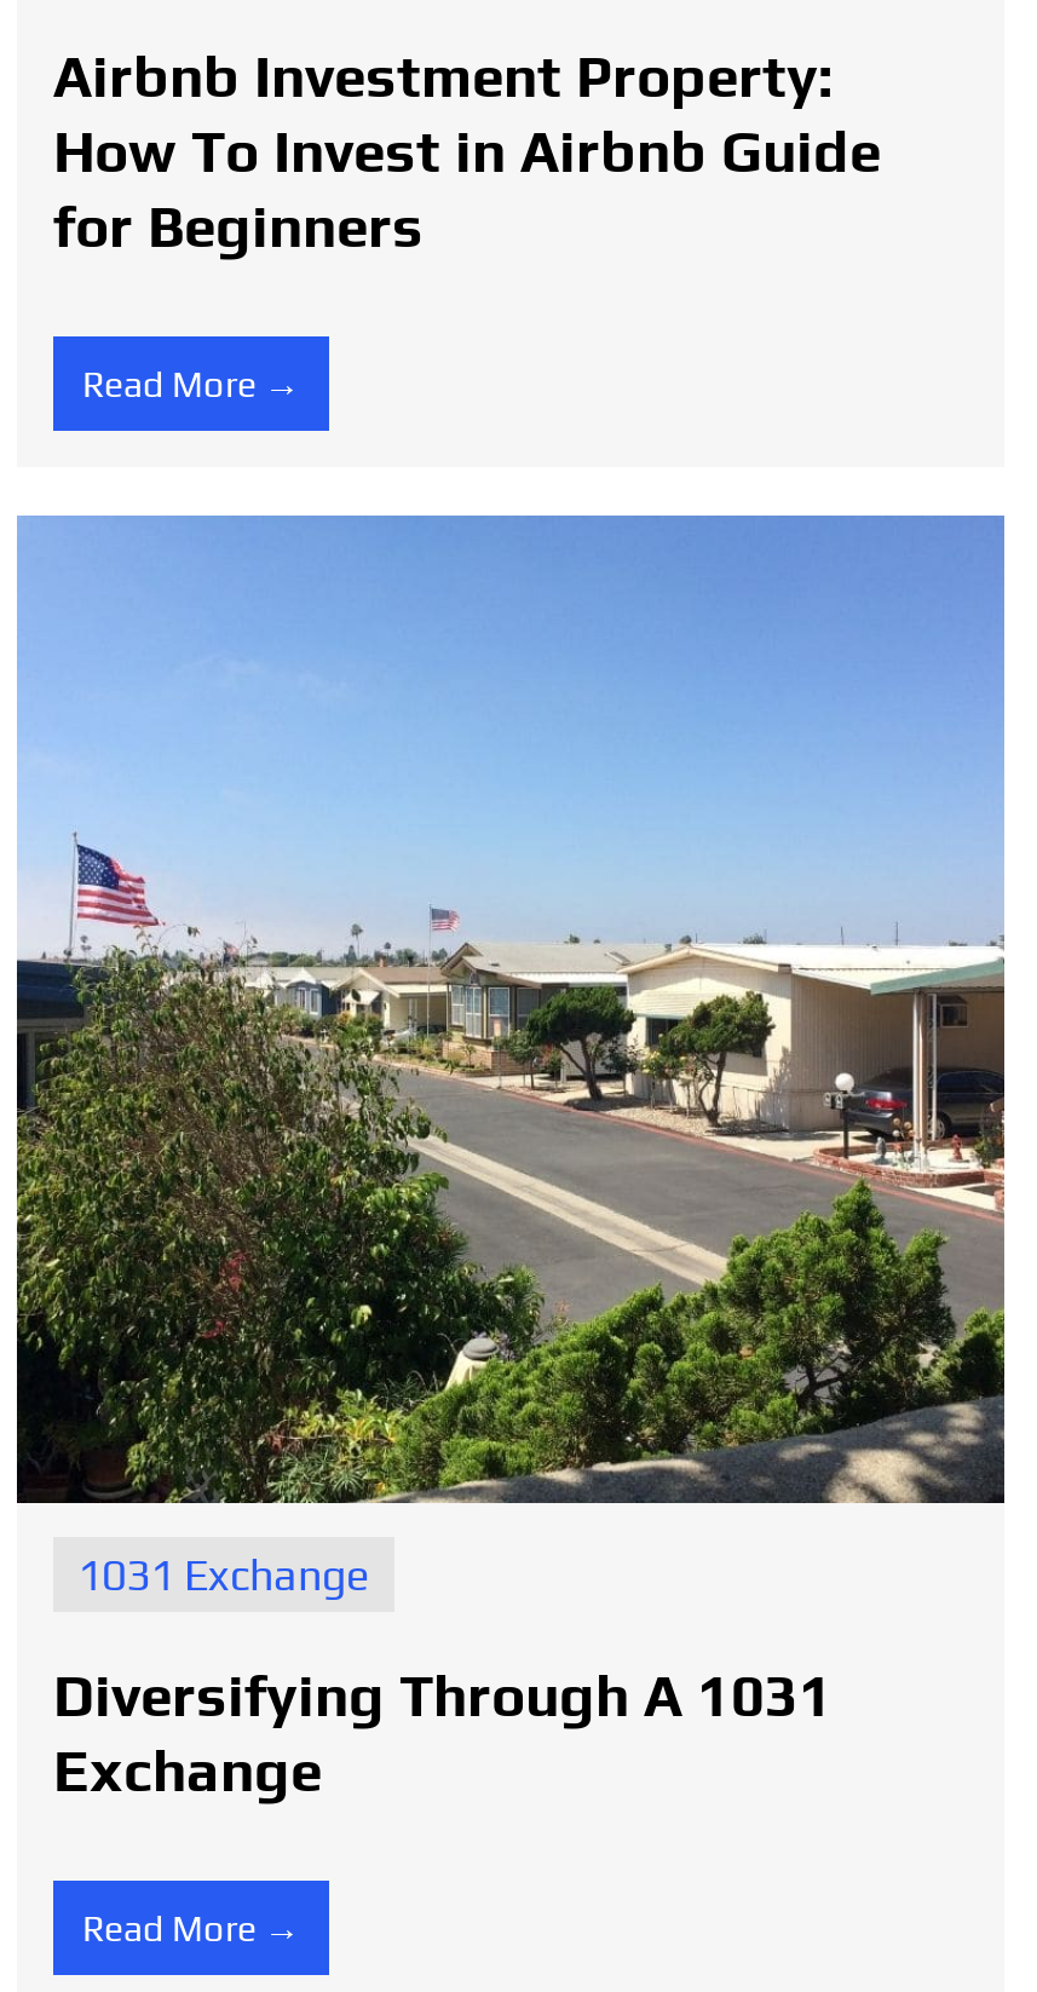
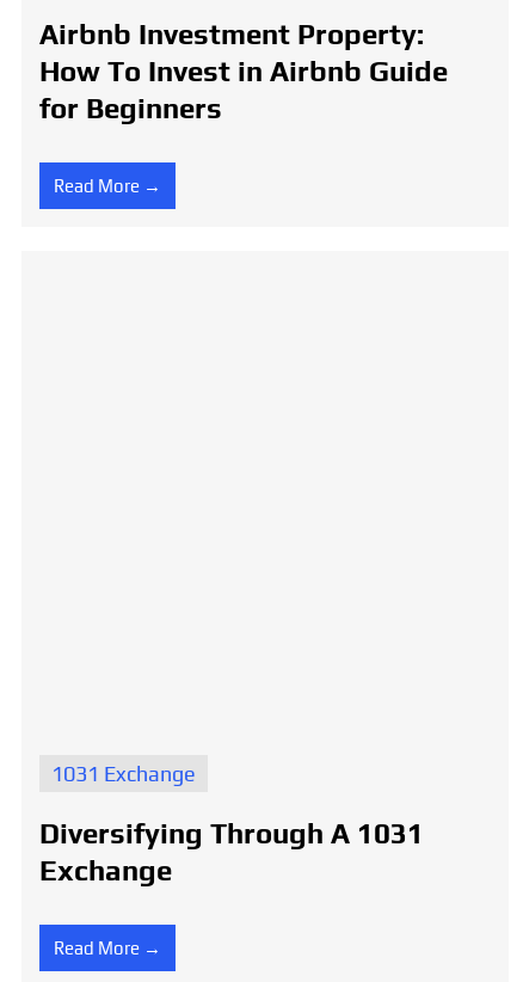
- [image]
